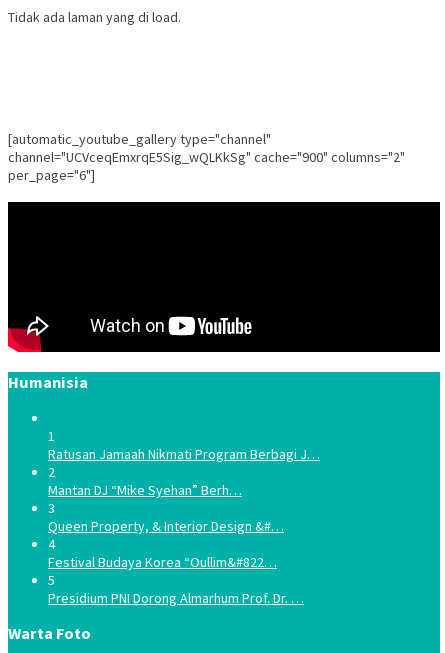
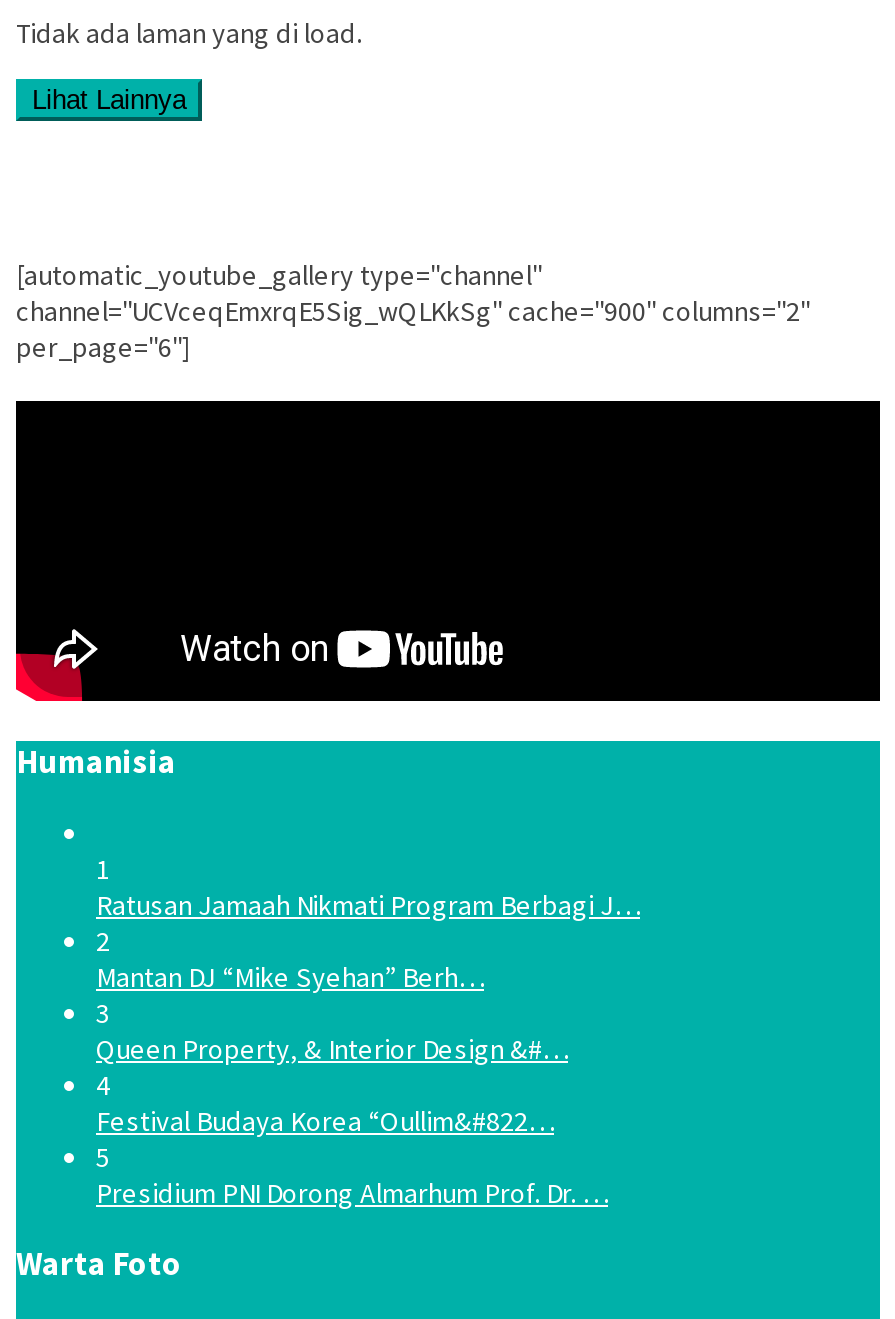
+ Lihat Lainnya
